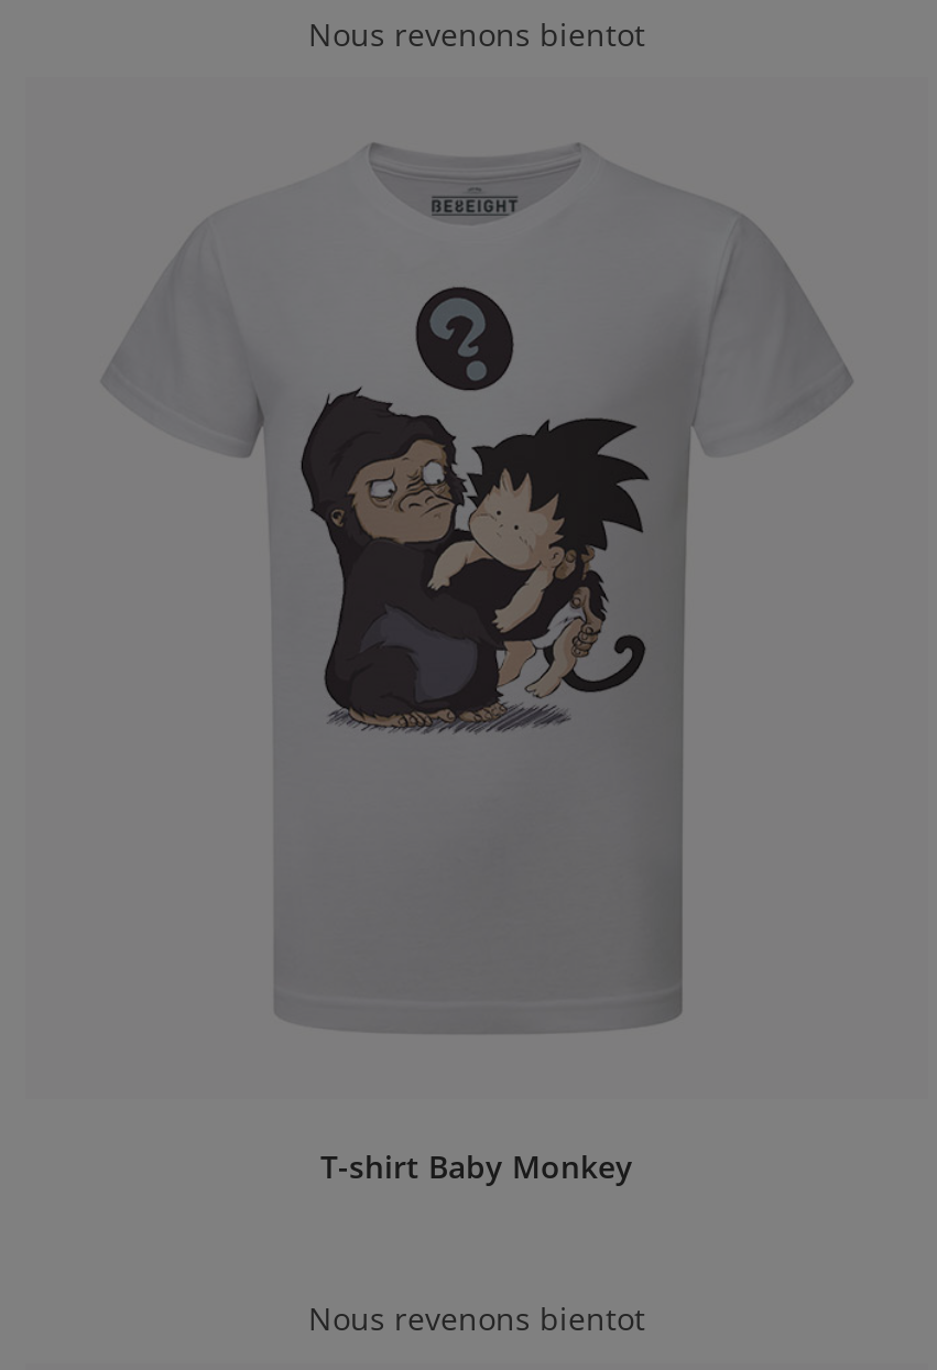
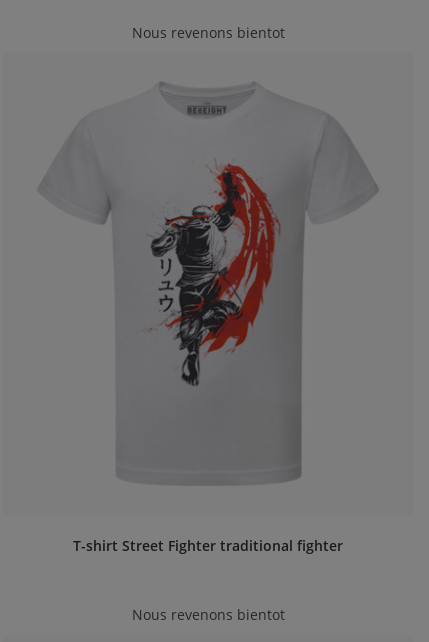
- [image]
+ [image]

- T-shirt Baby Monkey
+ T-shirt Street Fighter traditional fighter
